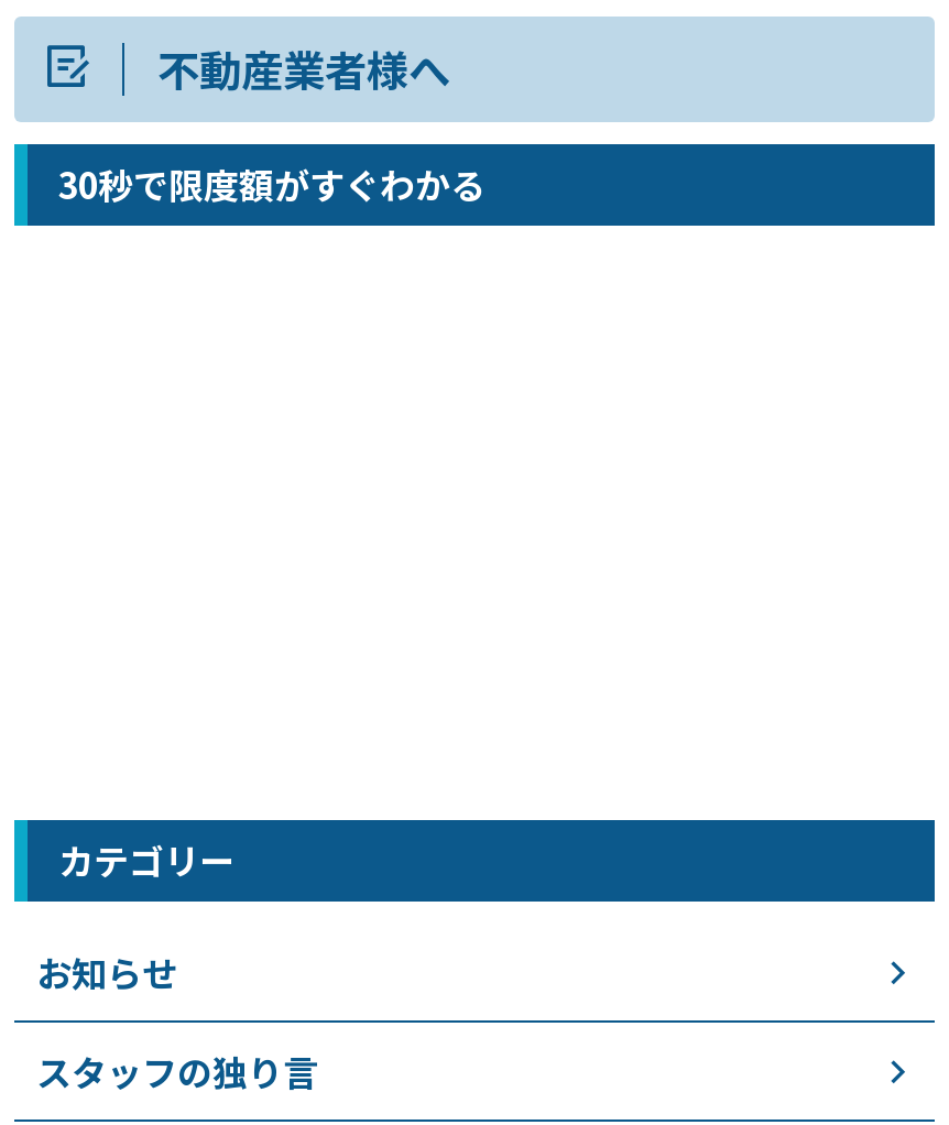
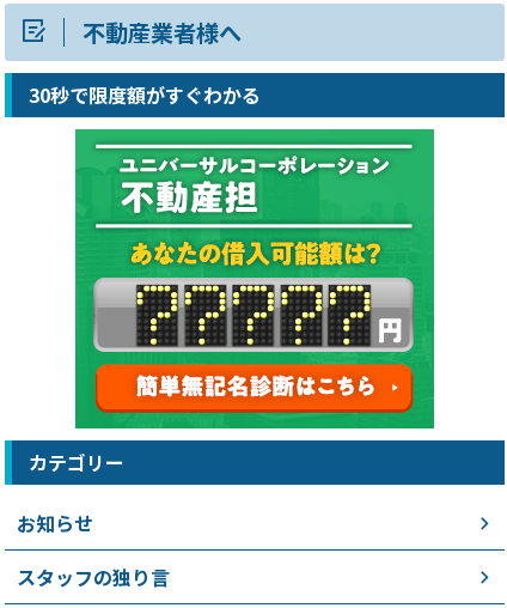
+ [image]
